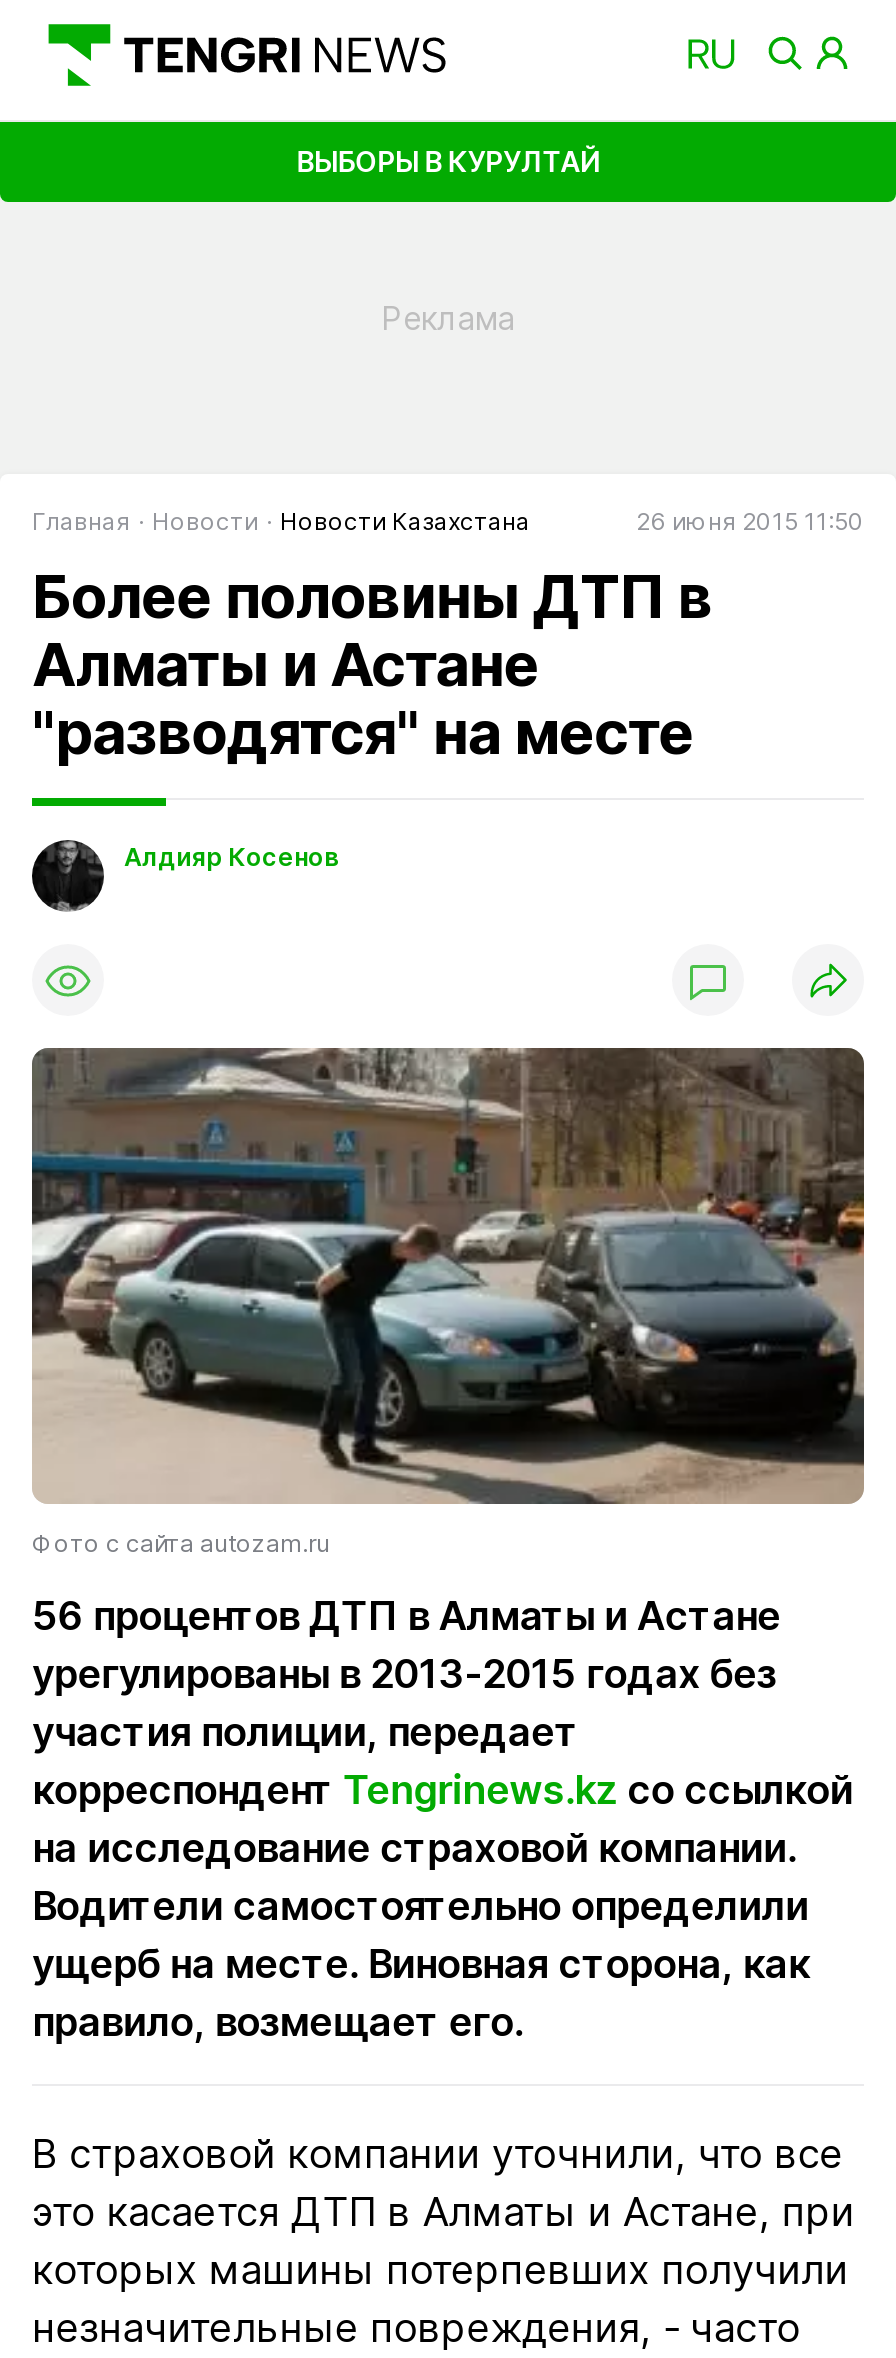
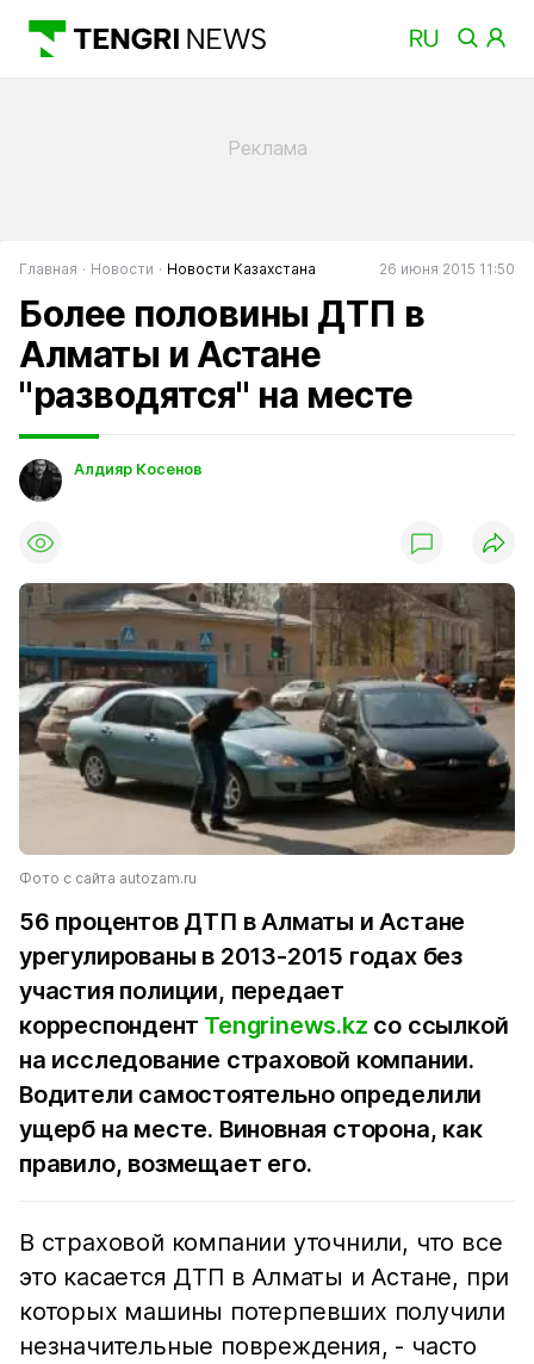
- ВЫБОРЫ В КУРУЛТАЙ
